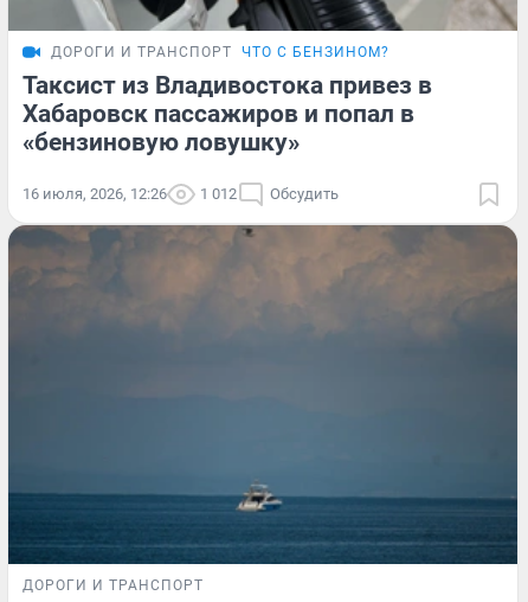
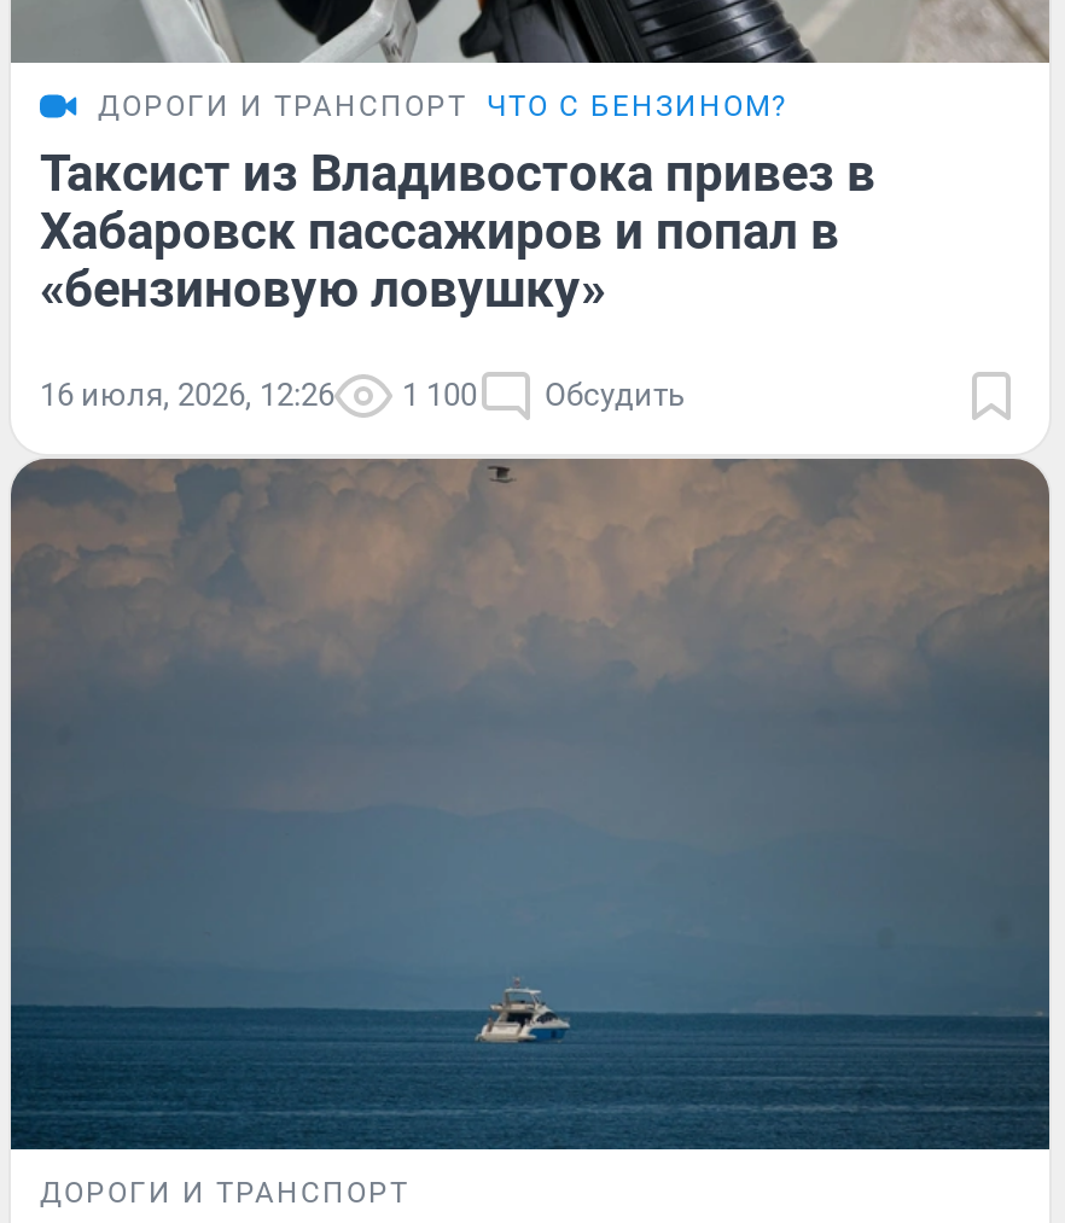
- 16 июля, 2026, 12:26 1 012 Обсудить
+ 16 июля, 2026, 12:26 1 100 Обсудить
